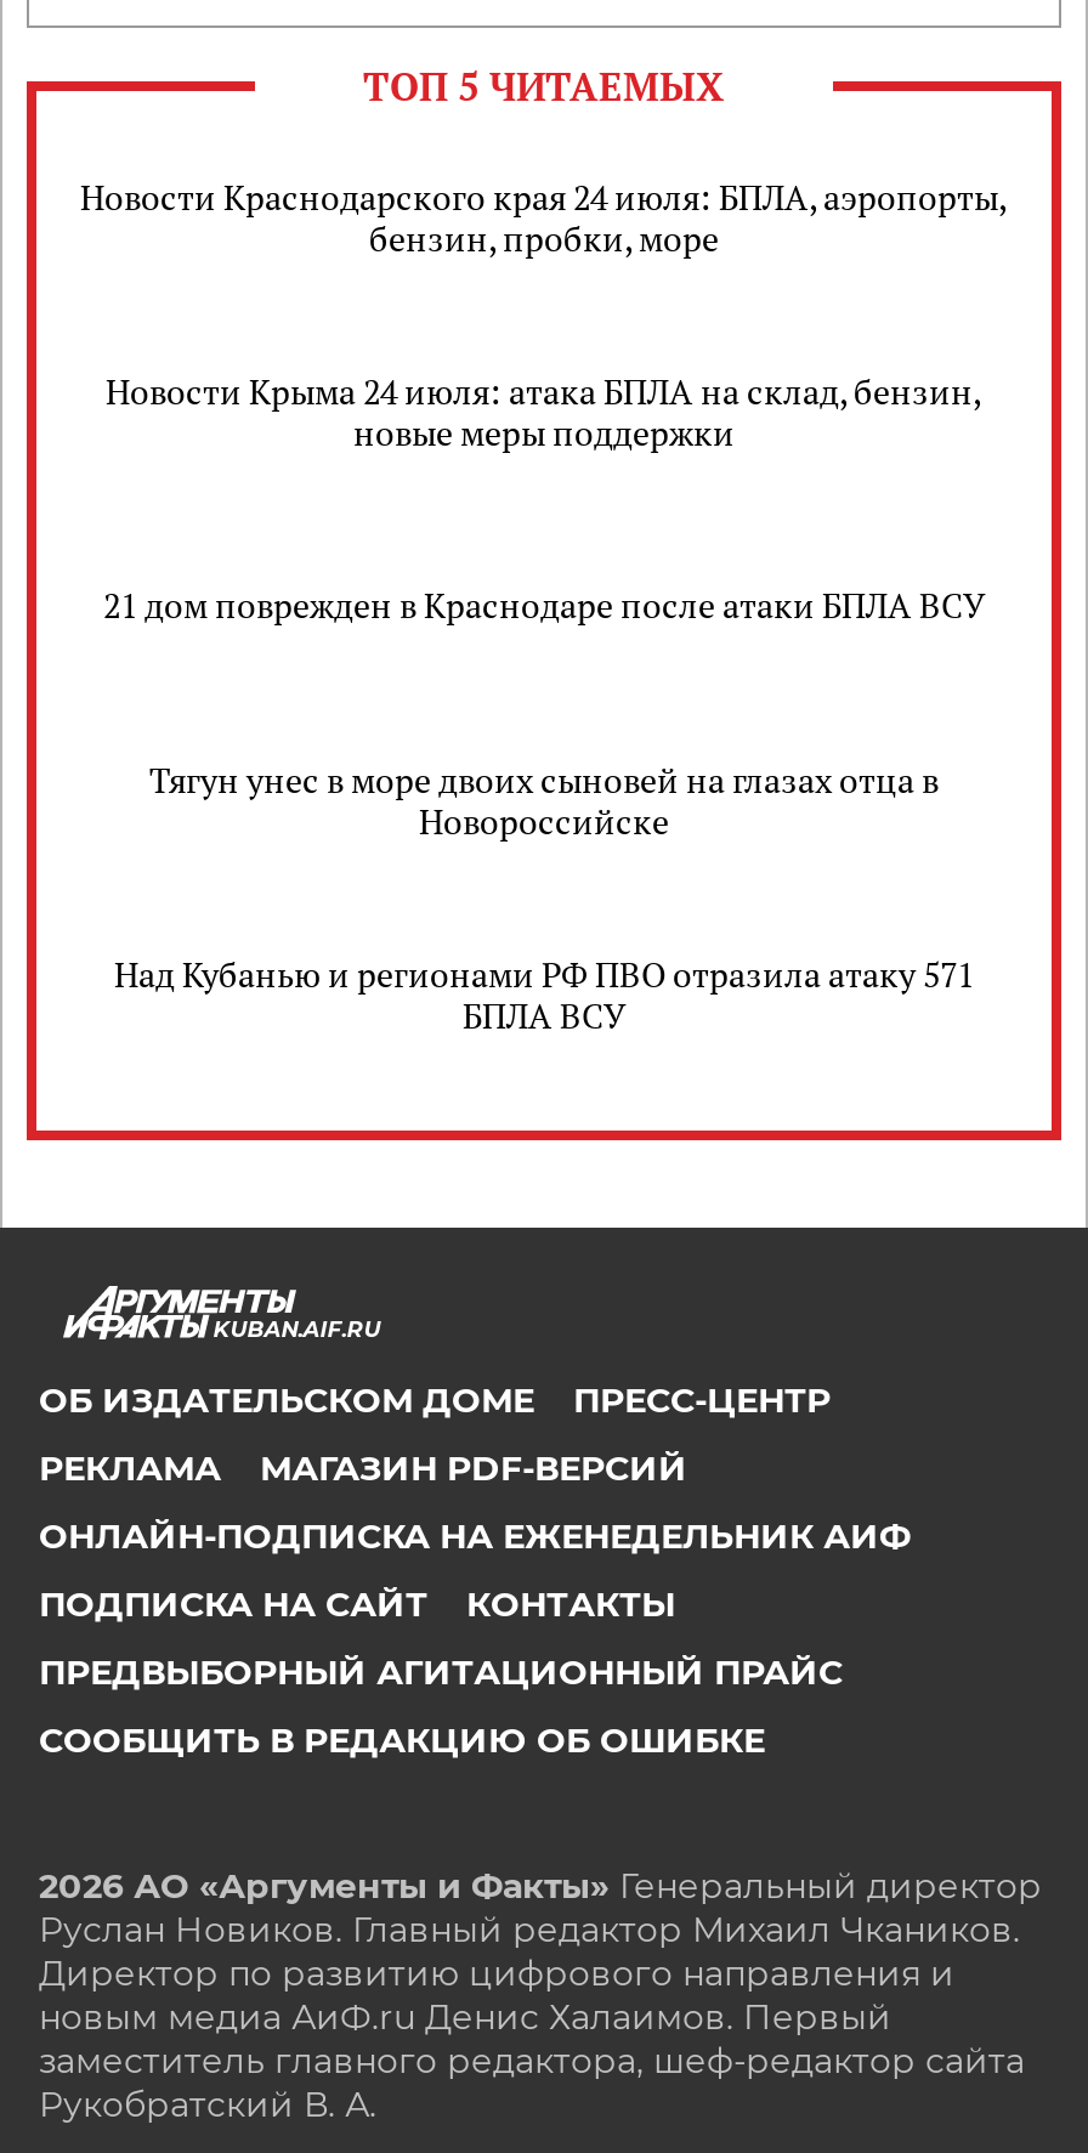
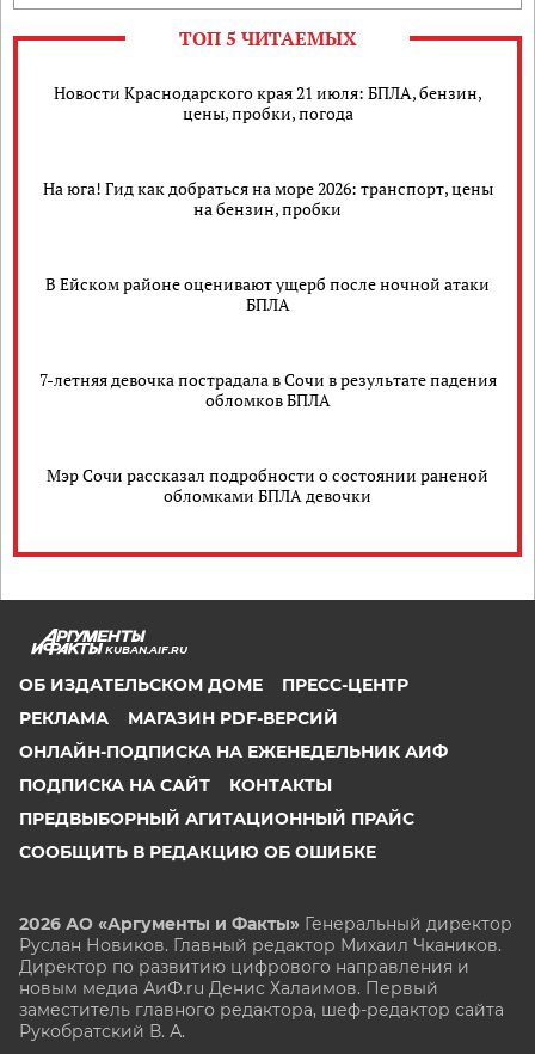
- Новости Краснодарского края 24 июля: БПЛА, аэропорты,
- бензин, пробки, море
+ Новости Краснодарского края 21 июля: БПЛА, бензин,
+ цены, пробки, погода

- Новости Крыма 24 июля: атака БПЛА на склад, бензин,
- новые меры поддержки
+ На юга! Гид как добраться на море 2026: транспорт, цены
+ на бензин, пробки

- 21 дом поврежден в Краснодаре после атаки БПЛА ВСУ
+ В Ейском районе оценивают ущерб после ночной атаки
+ БПЛА

- Тягун унес в море двоих сыновей на глазах отца в
- Новороссийске
+ 7-летняя девочка пострадала в Сочи в результате падения
+ обломков БПЛА

- Над Кубанью и регионами РФ ПВО отразила атаку 571
- БПЛА ВСУ
+ Мэр Сочи рассказал подробности о состоянии раненой
+ обломками БПЛА девочки
